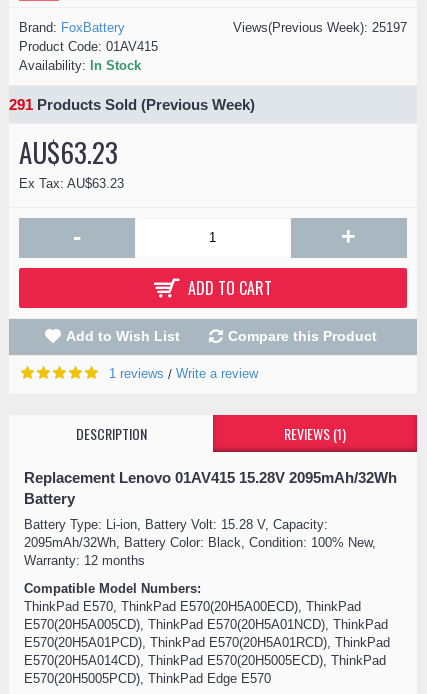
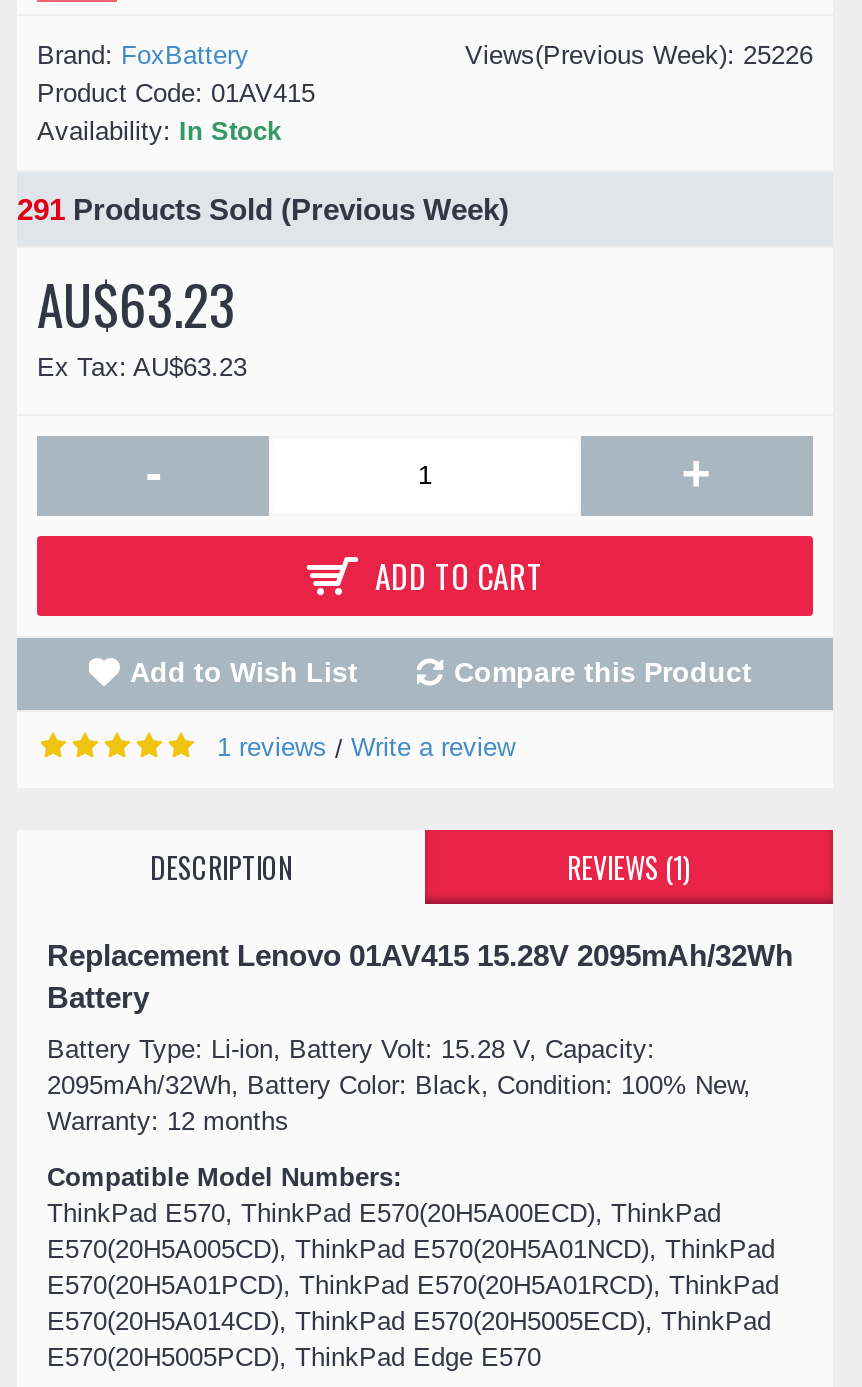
- Views(Previous Week): 25197
+ Views(Previous Week): 25226
